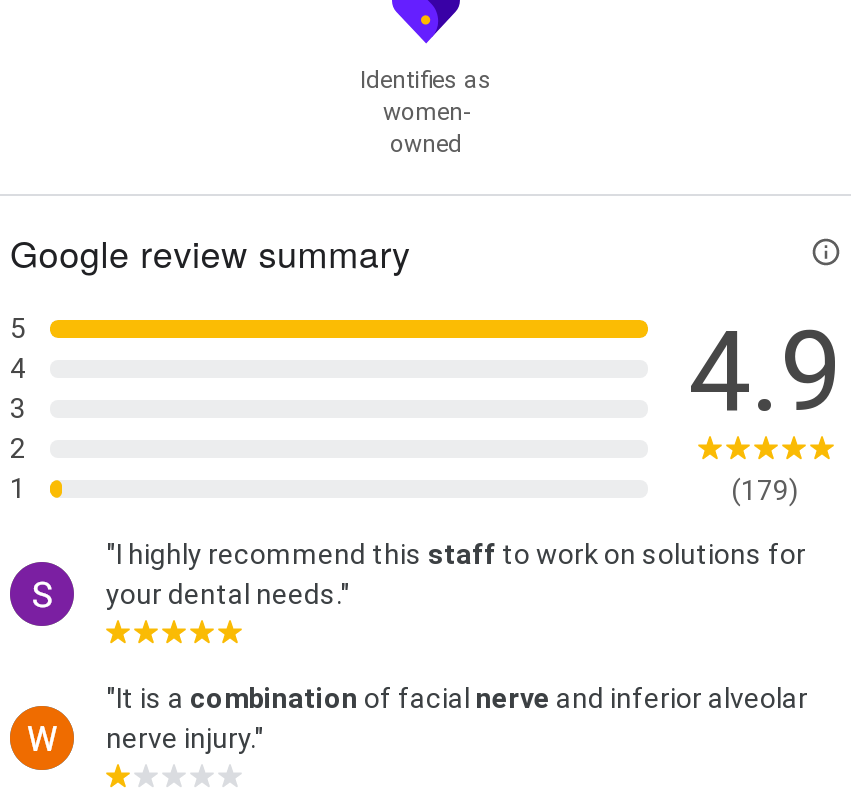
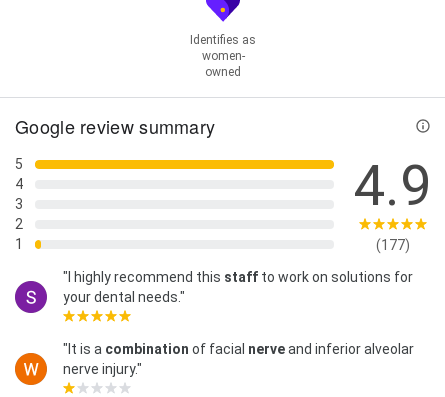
- (179)
+ (177)
